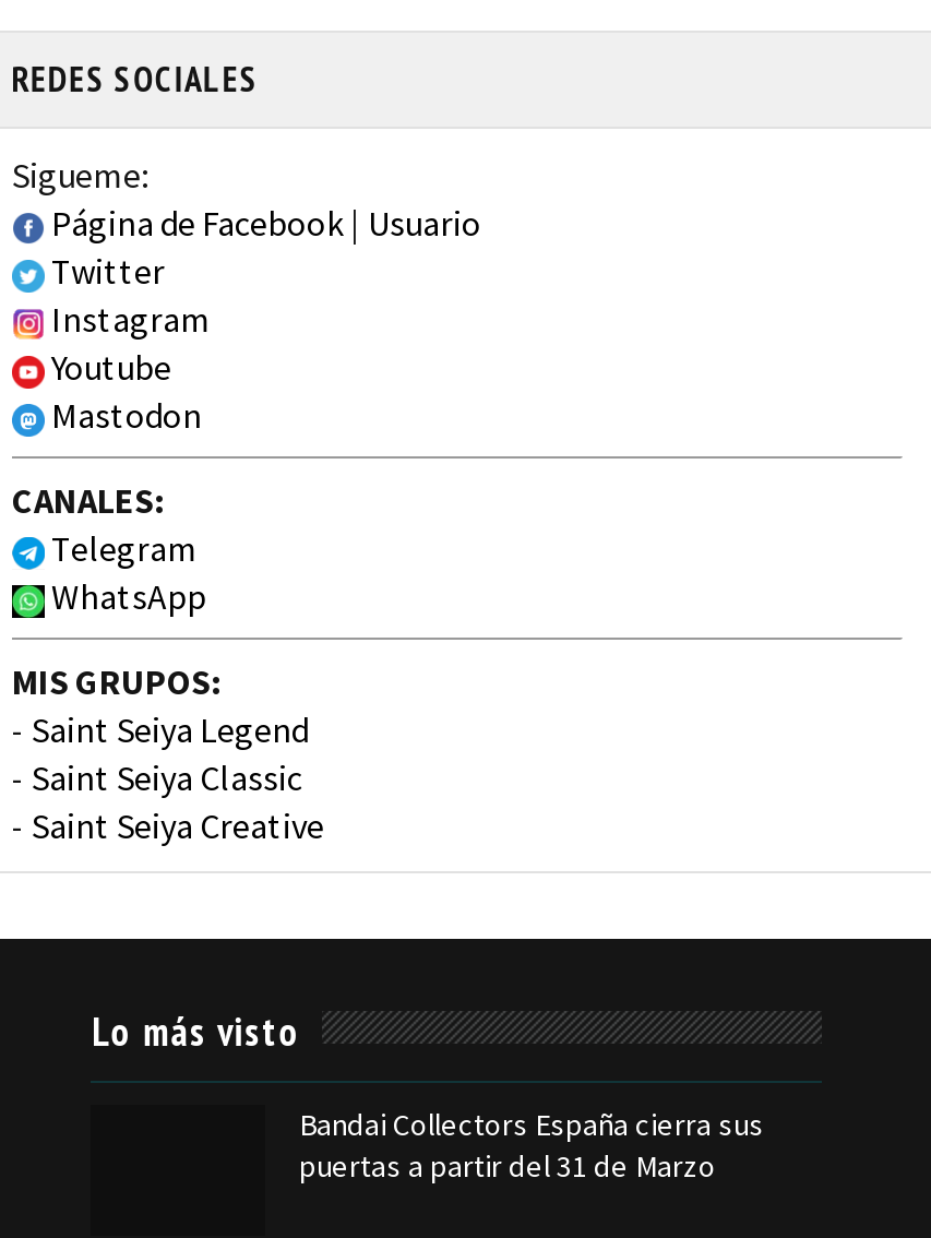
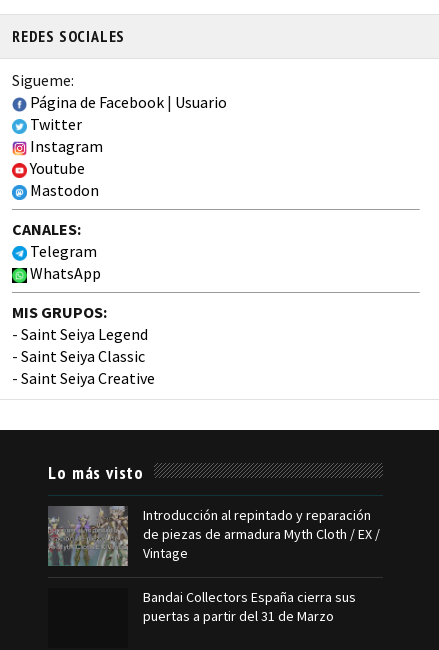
+ [image]
+ Introducción al repintado y reparación
+ de piezas de armadura Myth Cloth / EX /
+ Vintage
